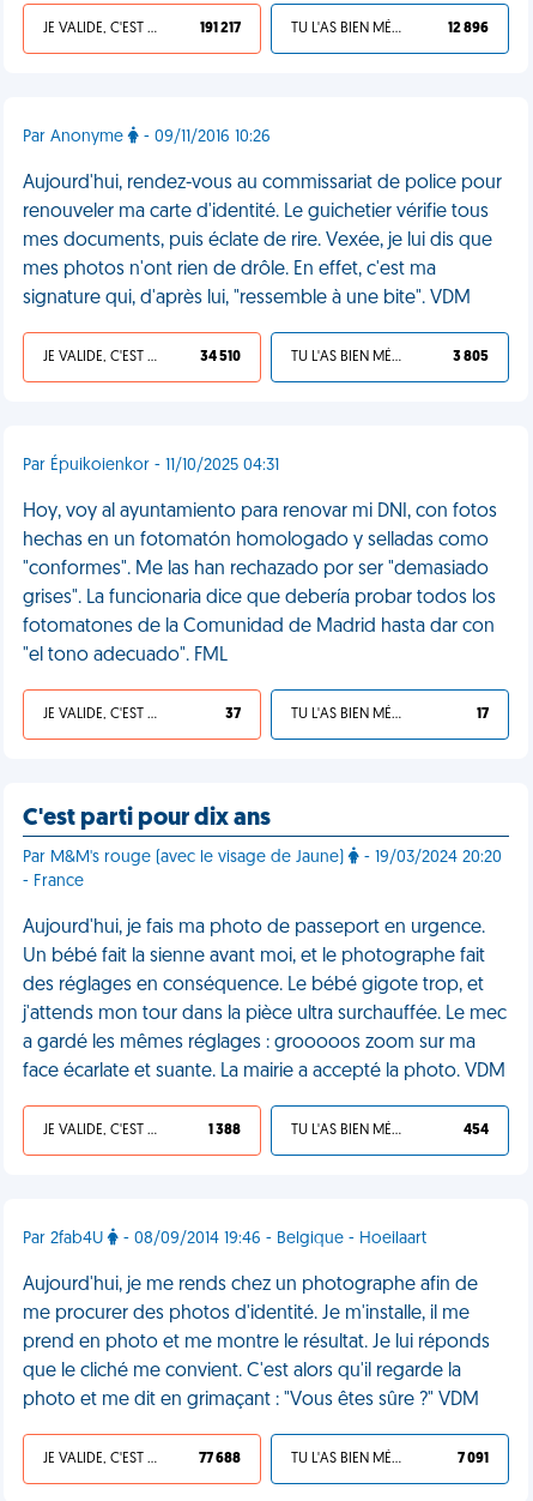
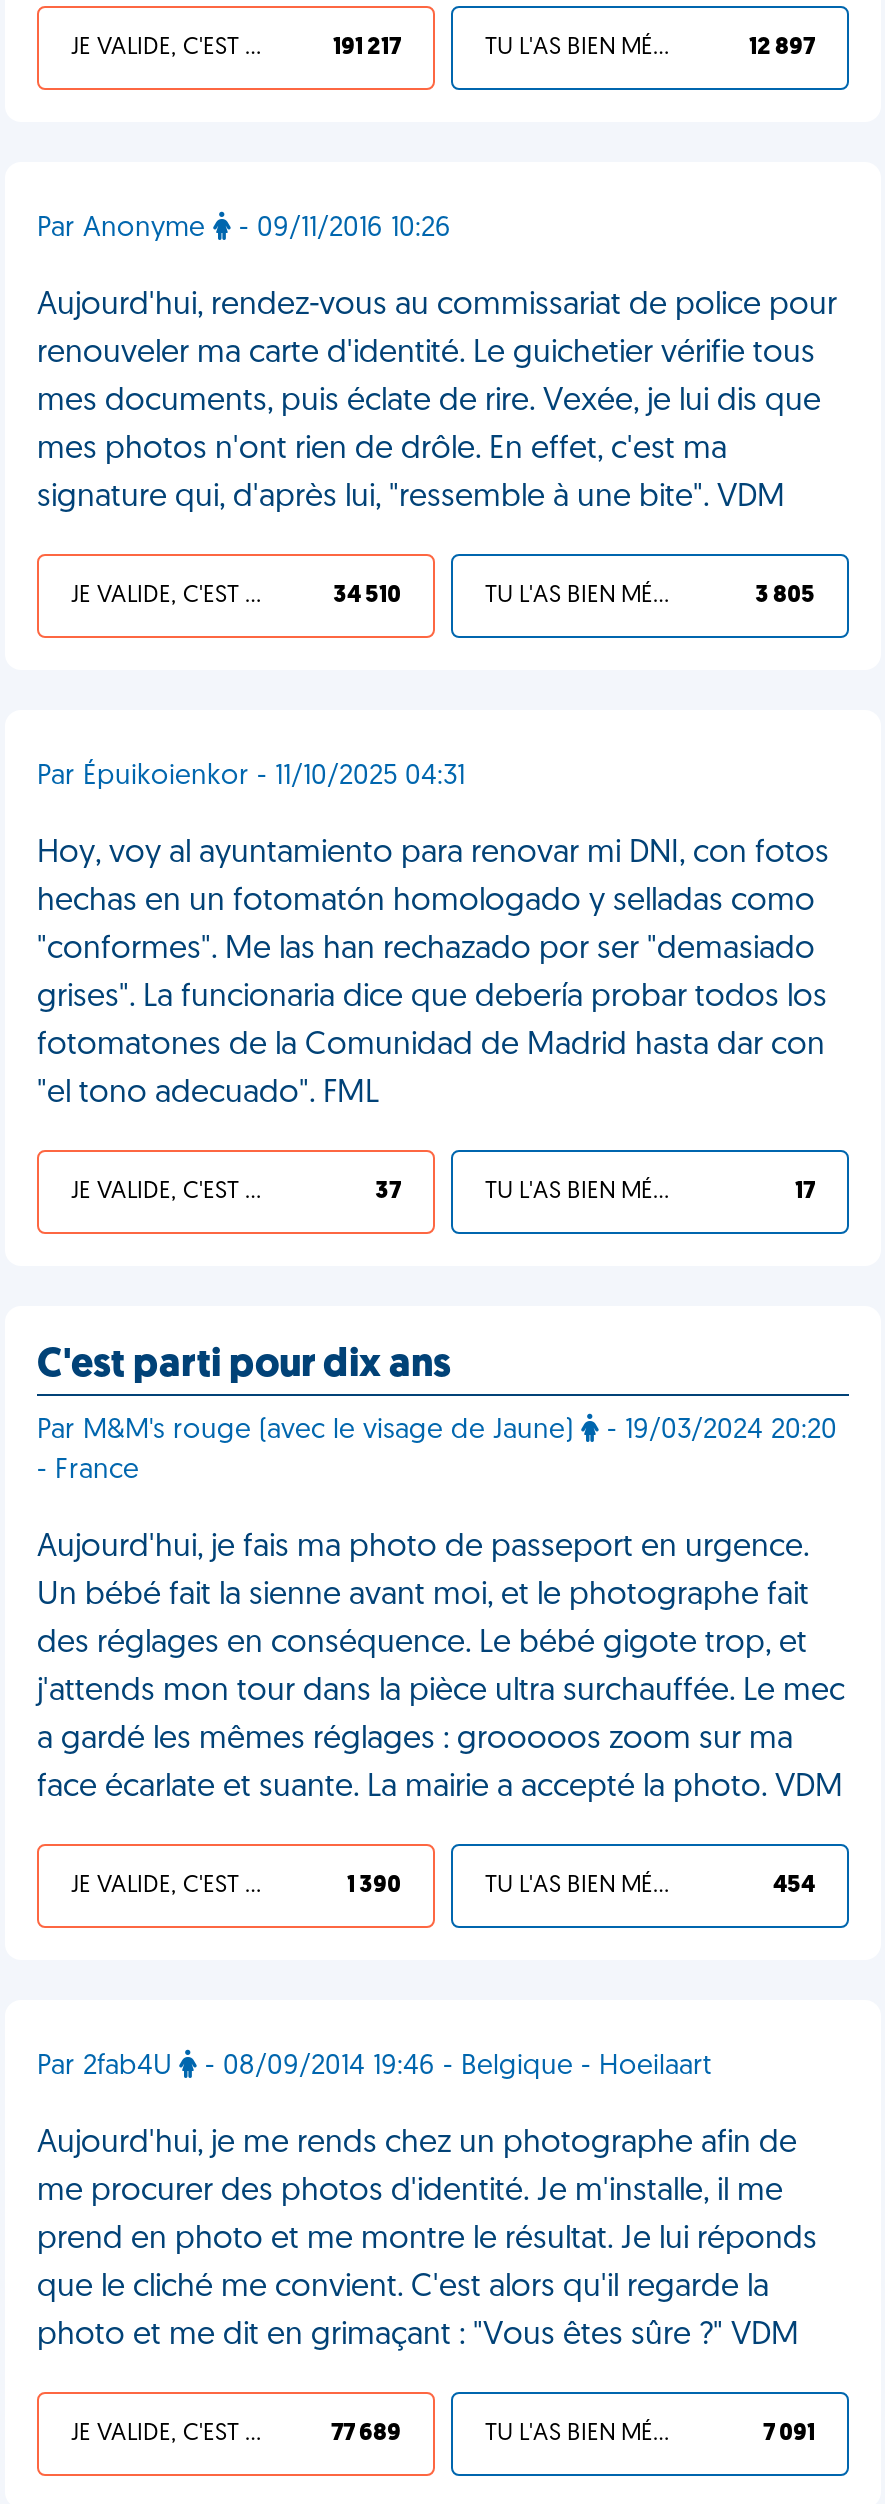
- 12 896
+ 12 897

- 1 388
+ 1 390

- 77 688
+ 77 689
